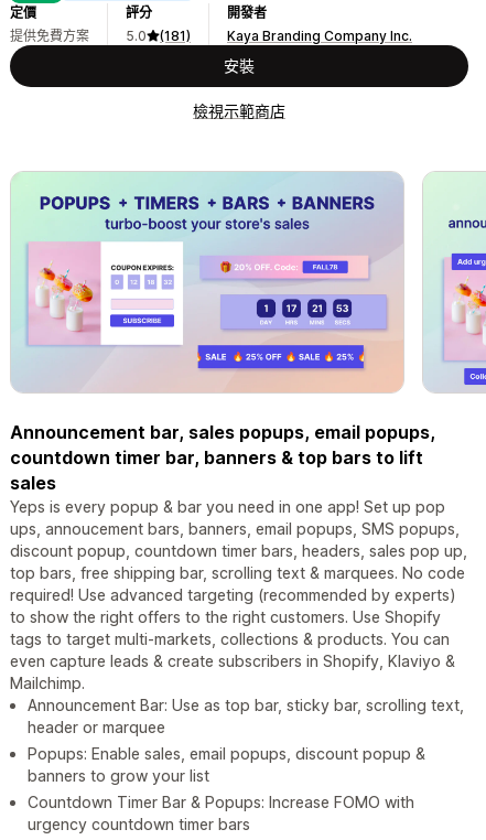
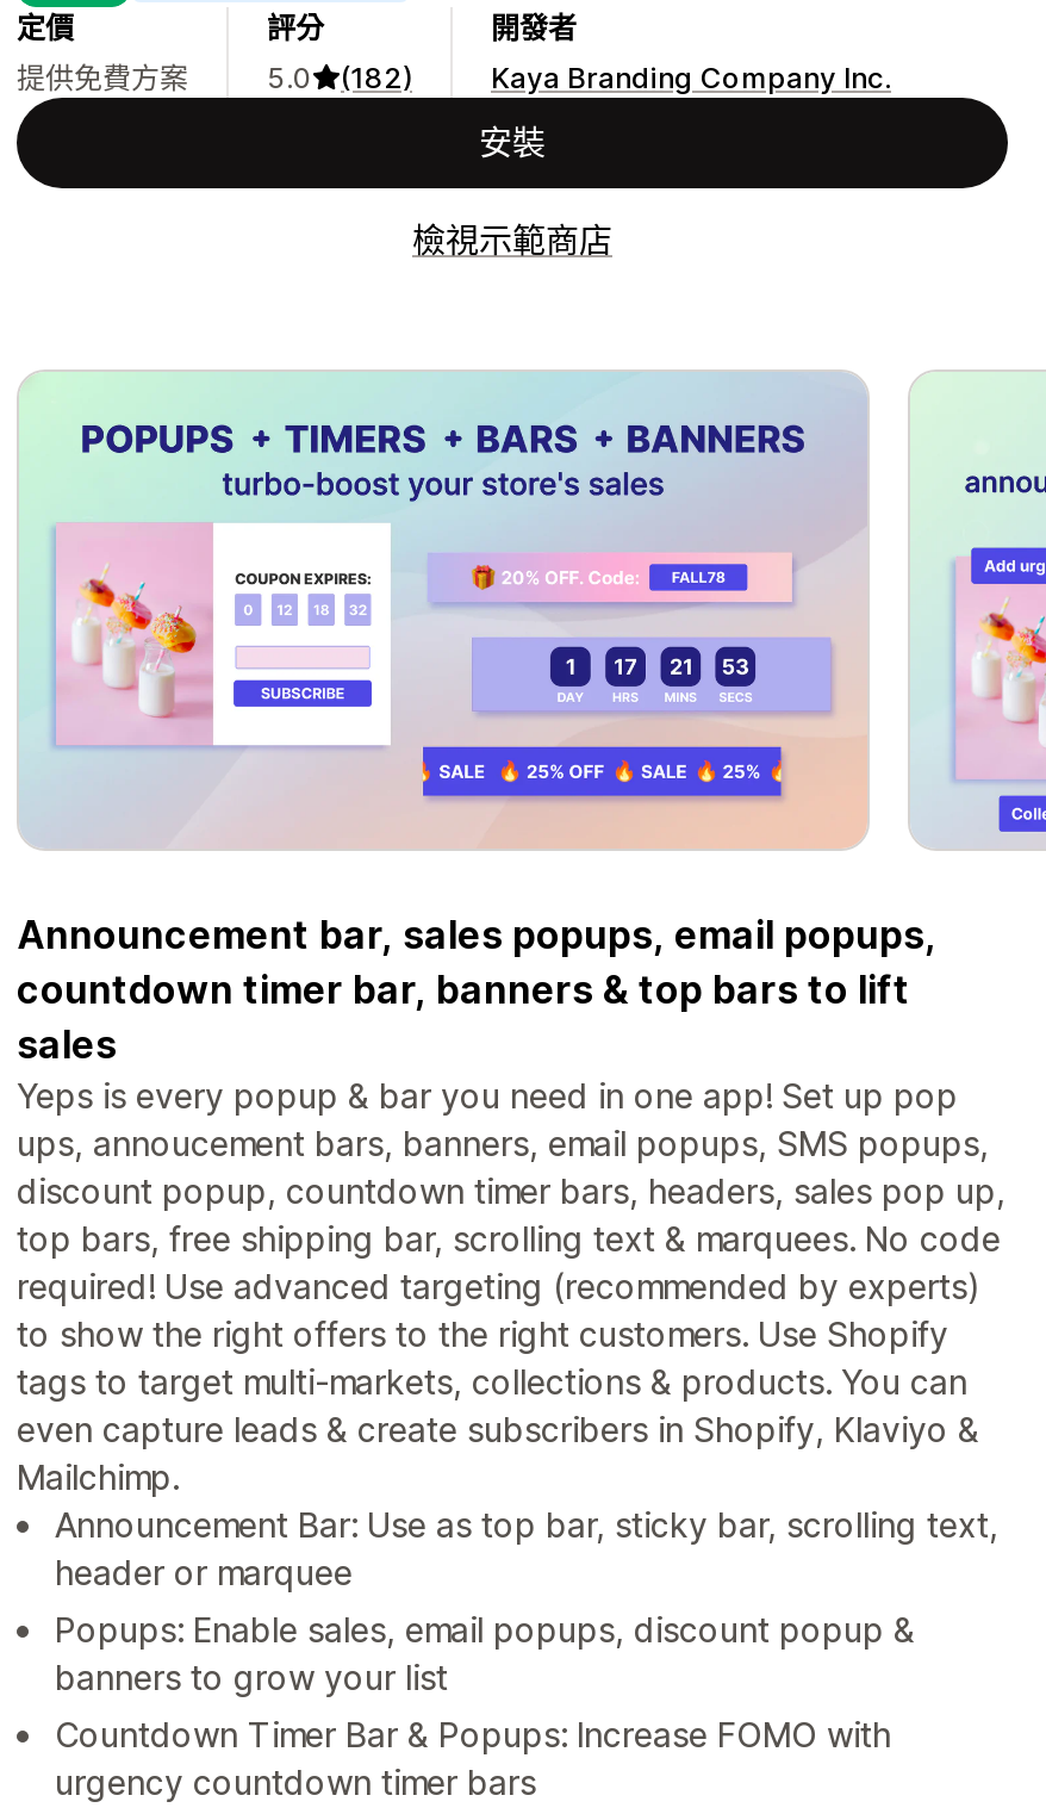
- 5.0 (181)
+ 5.0 (182)
